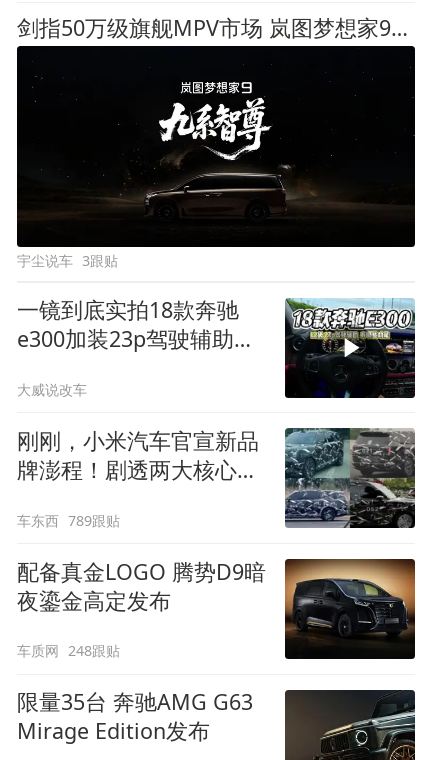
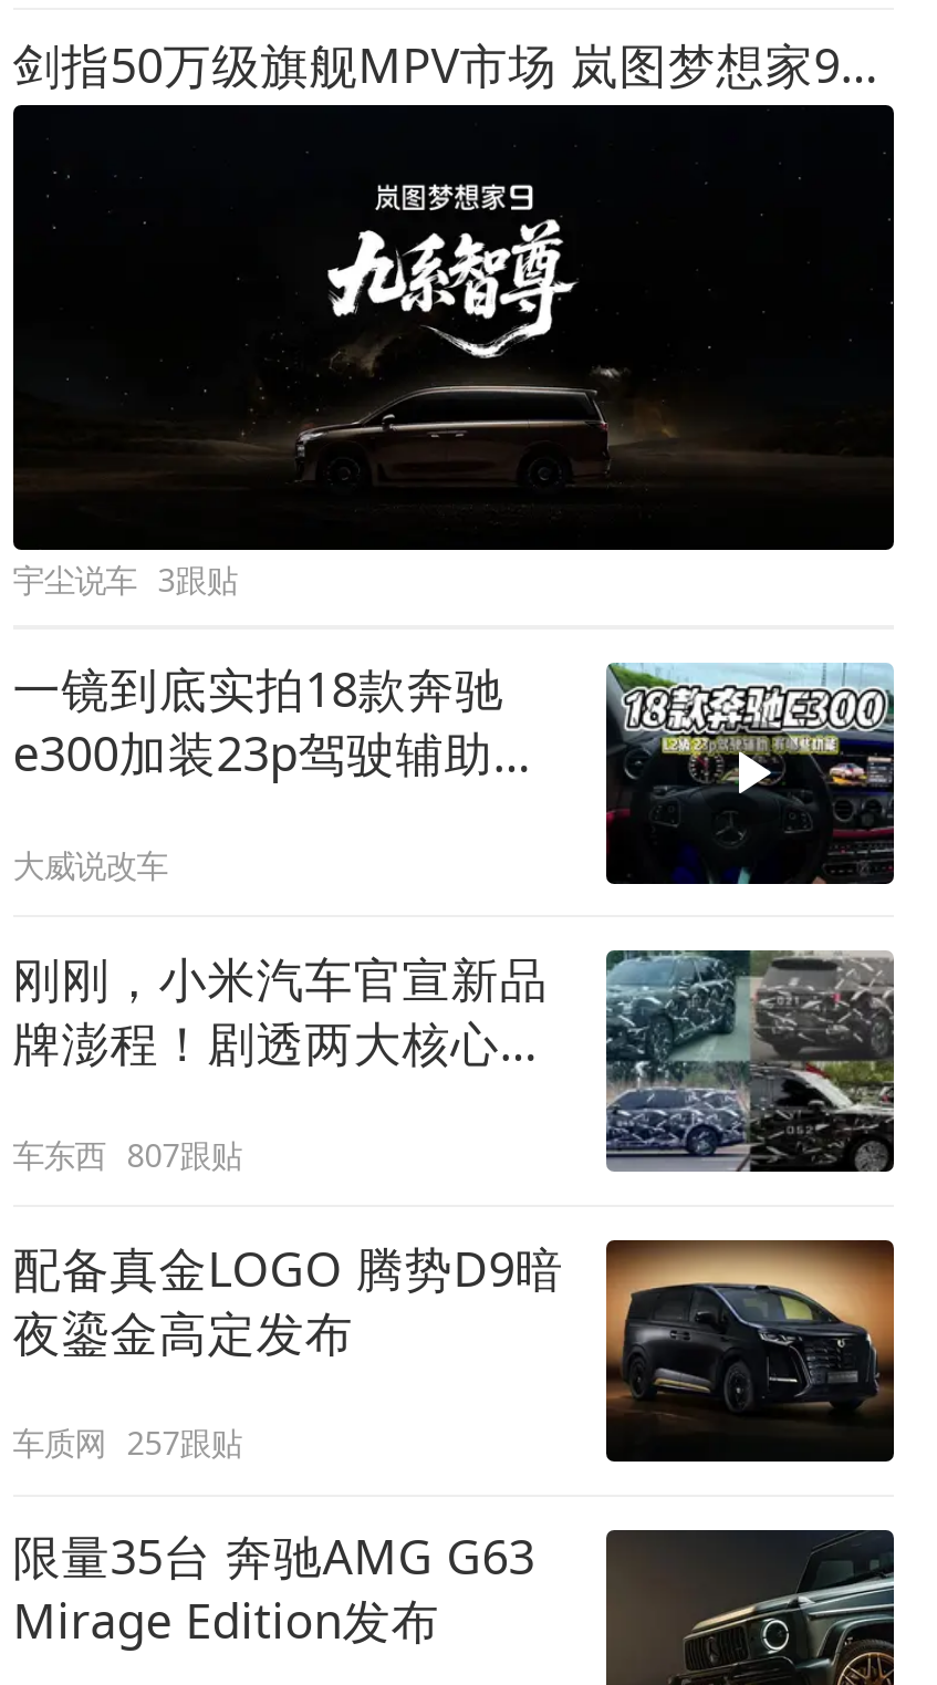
- 车东西 789跟贴
+ 车东西 807跟贴

- 车质网 248跟贴
+ 车质网 257跟贴
